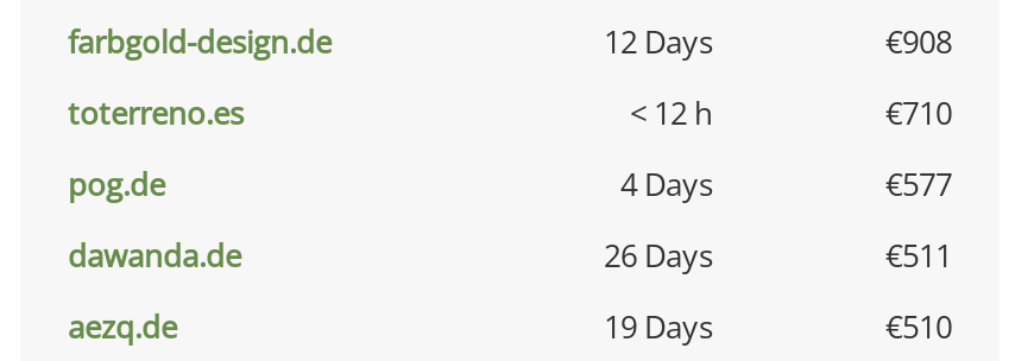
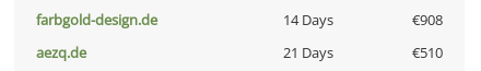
- 12 Days
+ 14 Days

- toterreno.es
- < 12 h
- €710
- pog.de
- 4 Days
- €577
- dawanda.de
- 26 Days
- €511

- 19 Days
+ 21 Days
